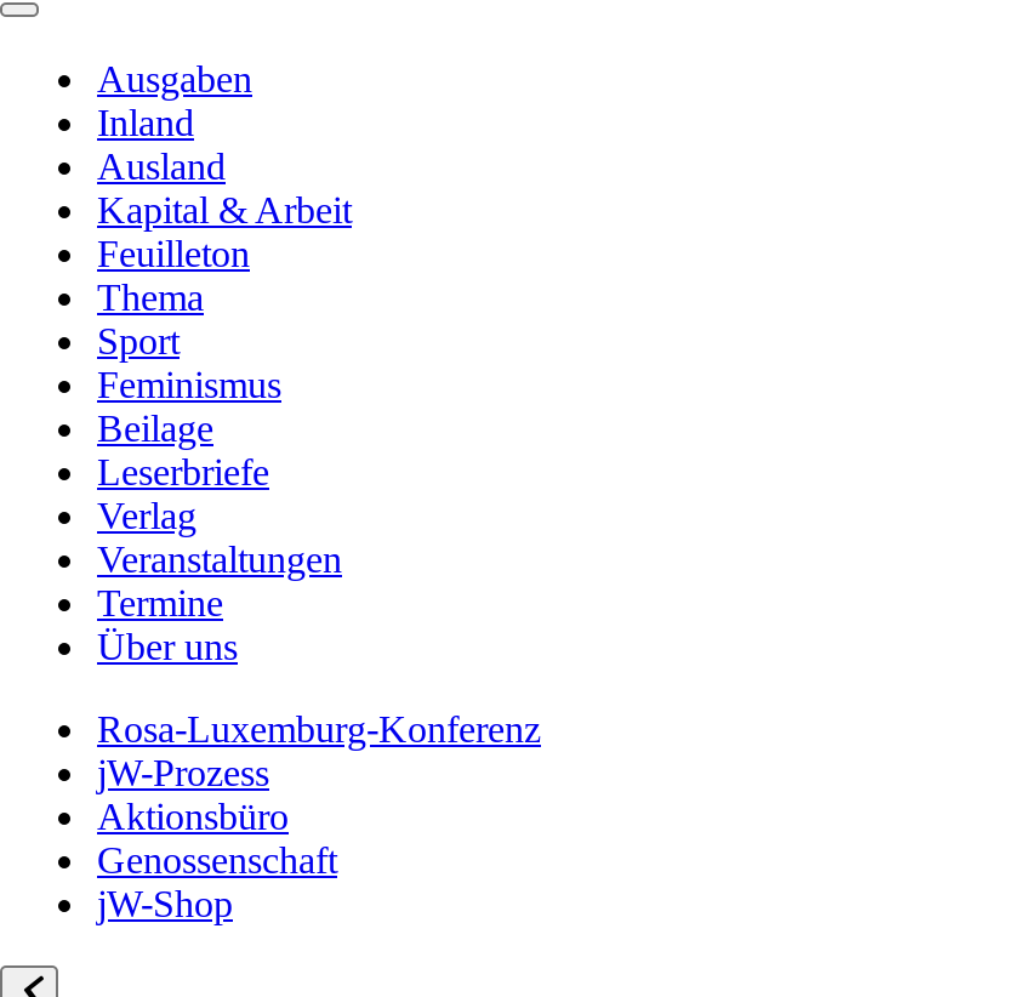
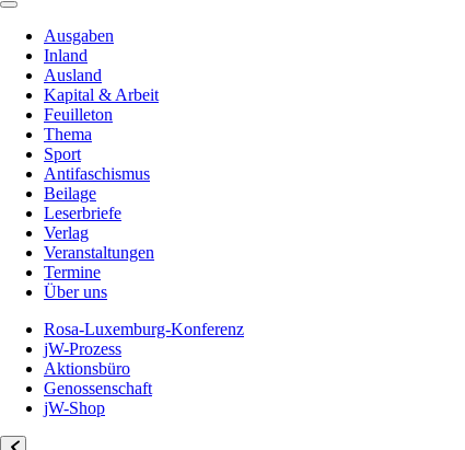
- Feminismus
+ Antifaschismus
